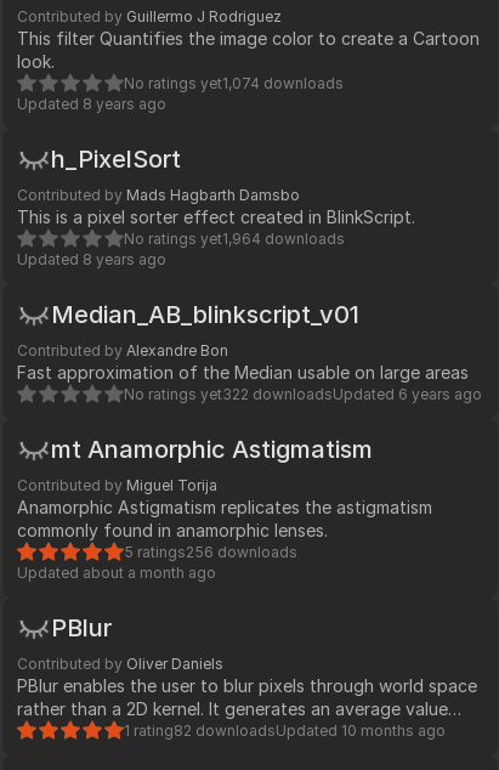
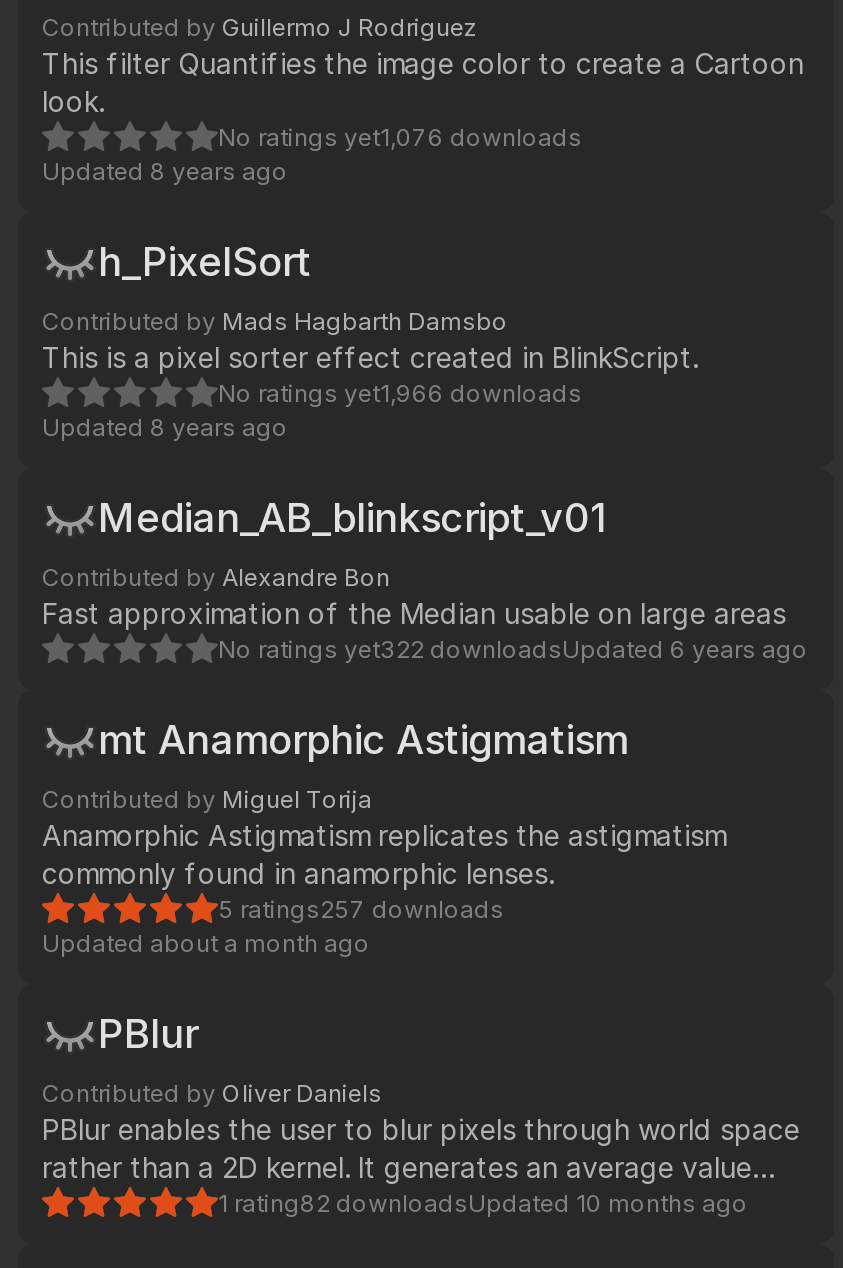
- No ratings yet1,074 downloads
+ No ratings yet1,076 downloads

- No ratings yet1,964 downloads
+ No ratings yet1,966 downloads

- 5 ratings256 downloads
+ 5 ratings257 downloads
